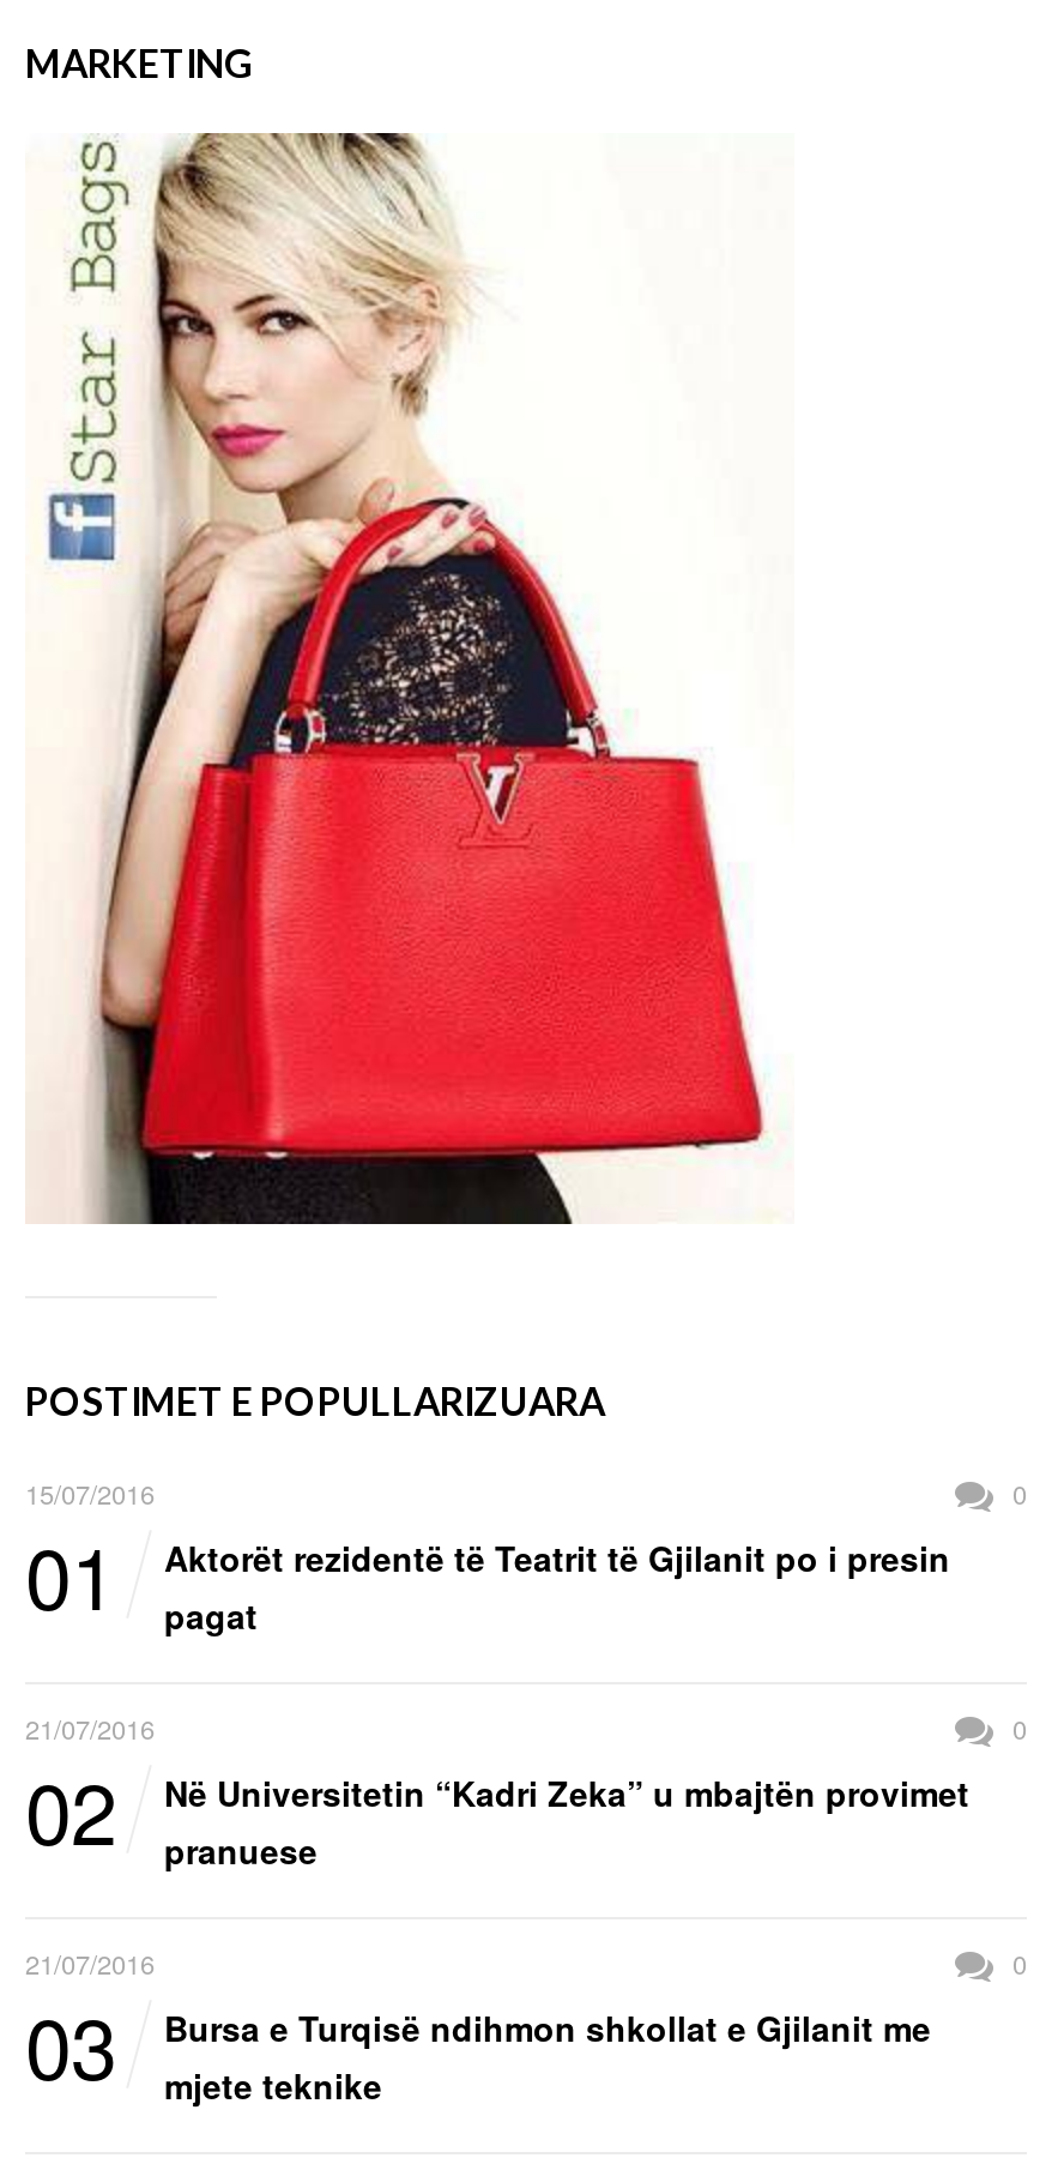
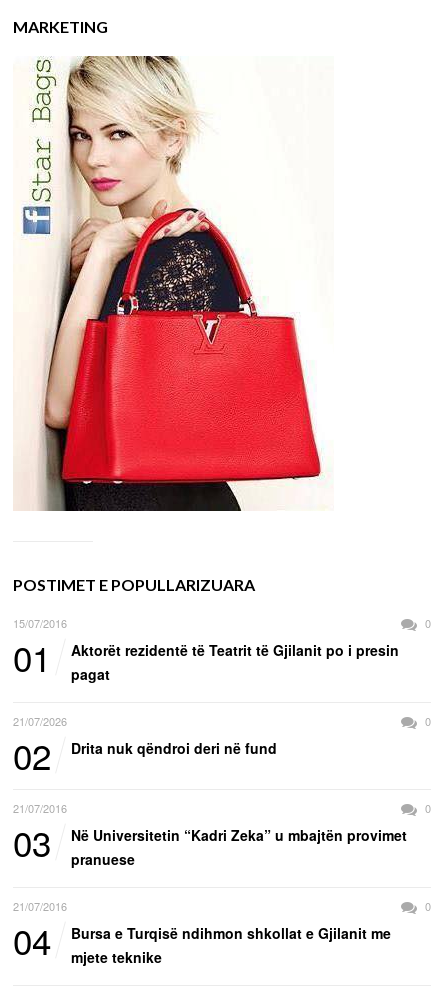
- 21/07/2016
+ 21/07/2026

+ Drita nuk qëndroi deri në fund
+ 21/07/2016
+ 0
+ 03

- 03 Bursa e Turqisë ndihmon shkollat e Gjilanit me mjete teknike
+ 04 Bursa e Turqisë ndihmon shkollat e Gjilanit me mjete teknike
